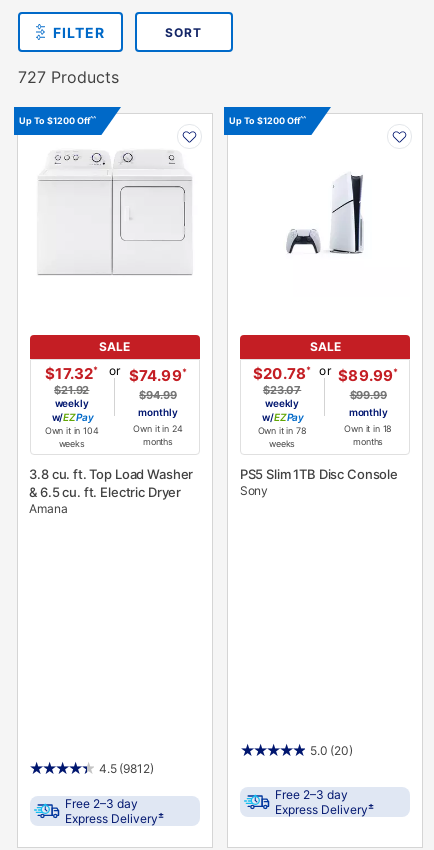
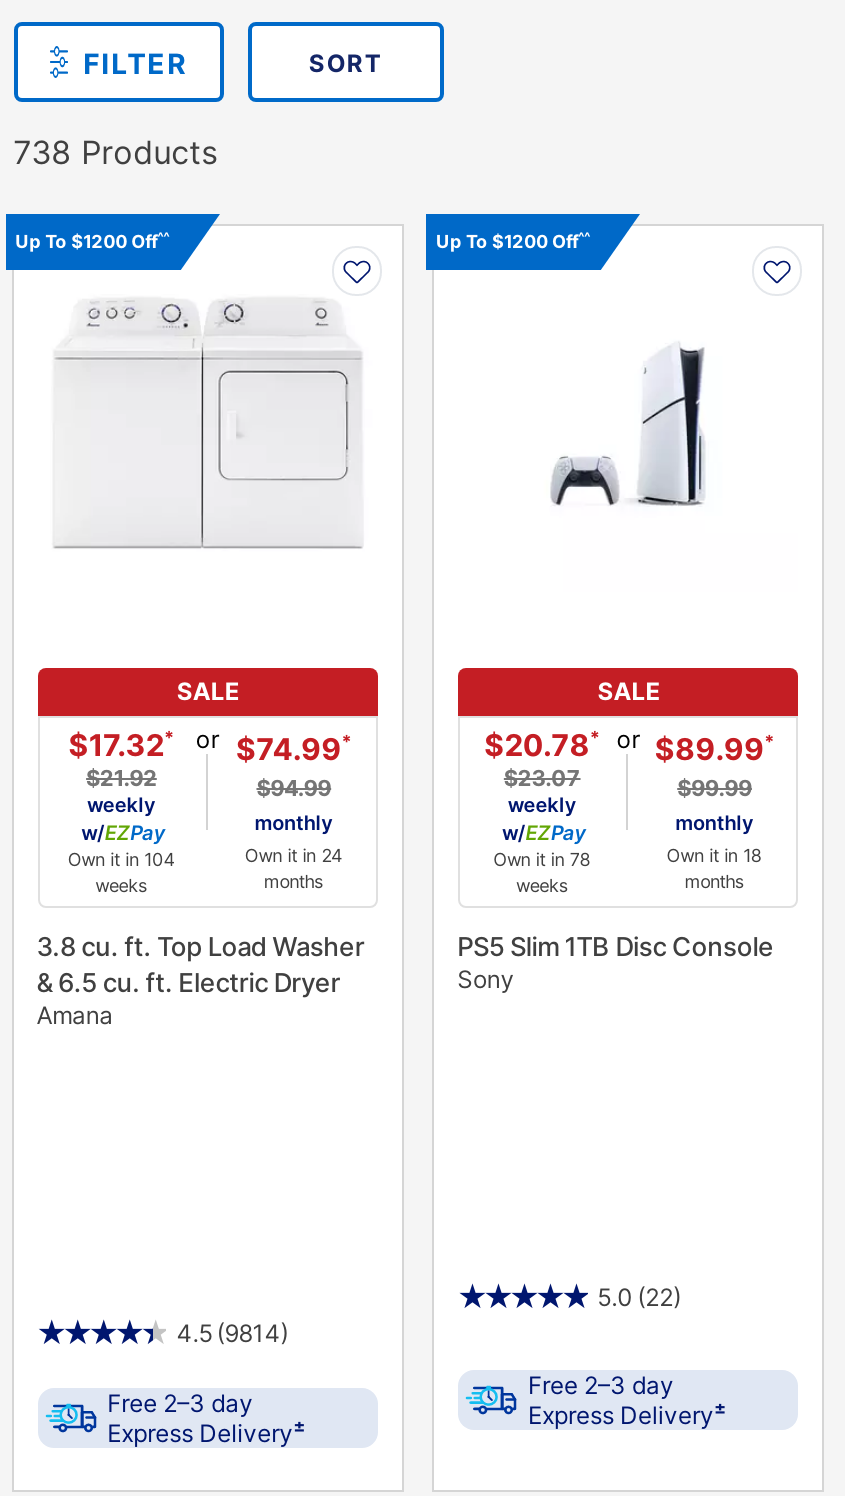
- 727 Products
+ 738 Products

- 5.0 (20)
+ 5.0 (22)

- 4.5 (9812)
+ 4.5 (9814)
